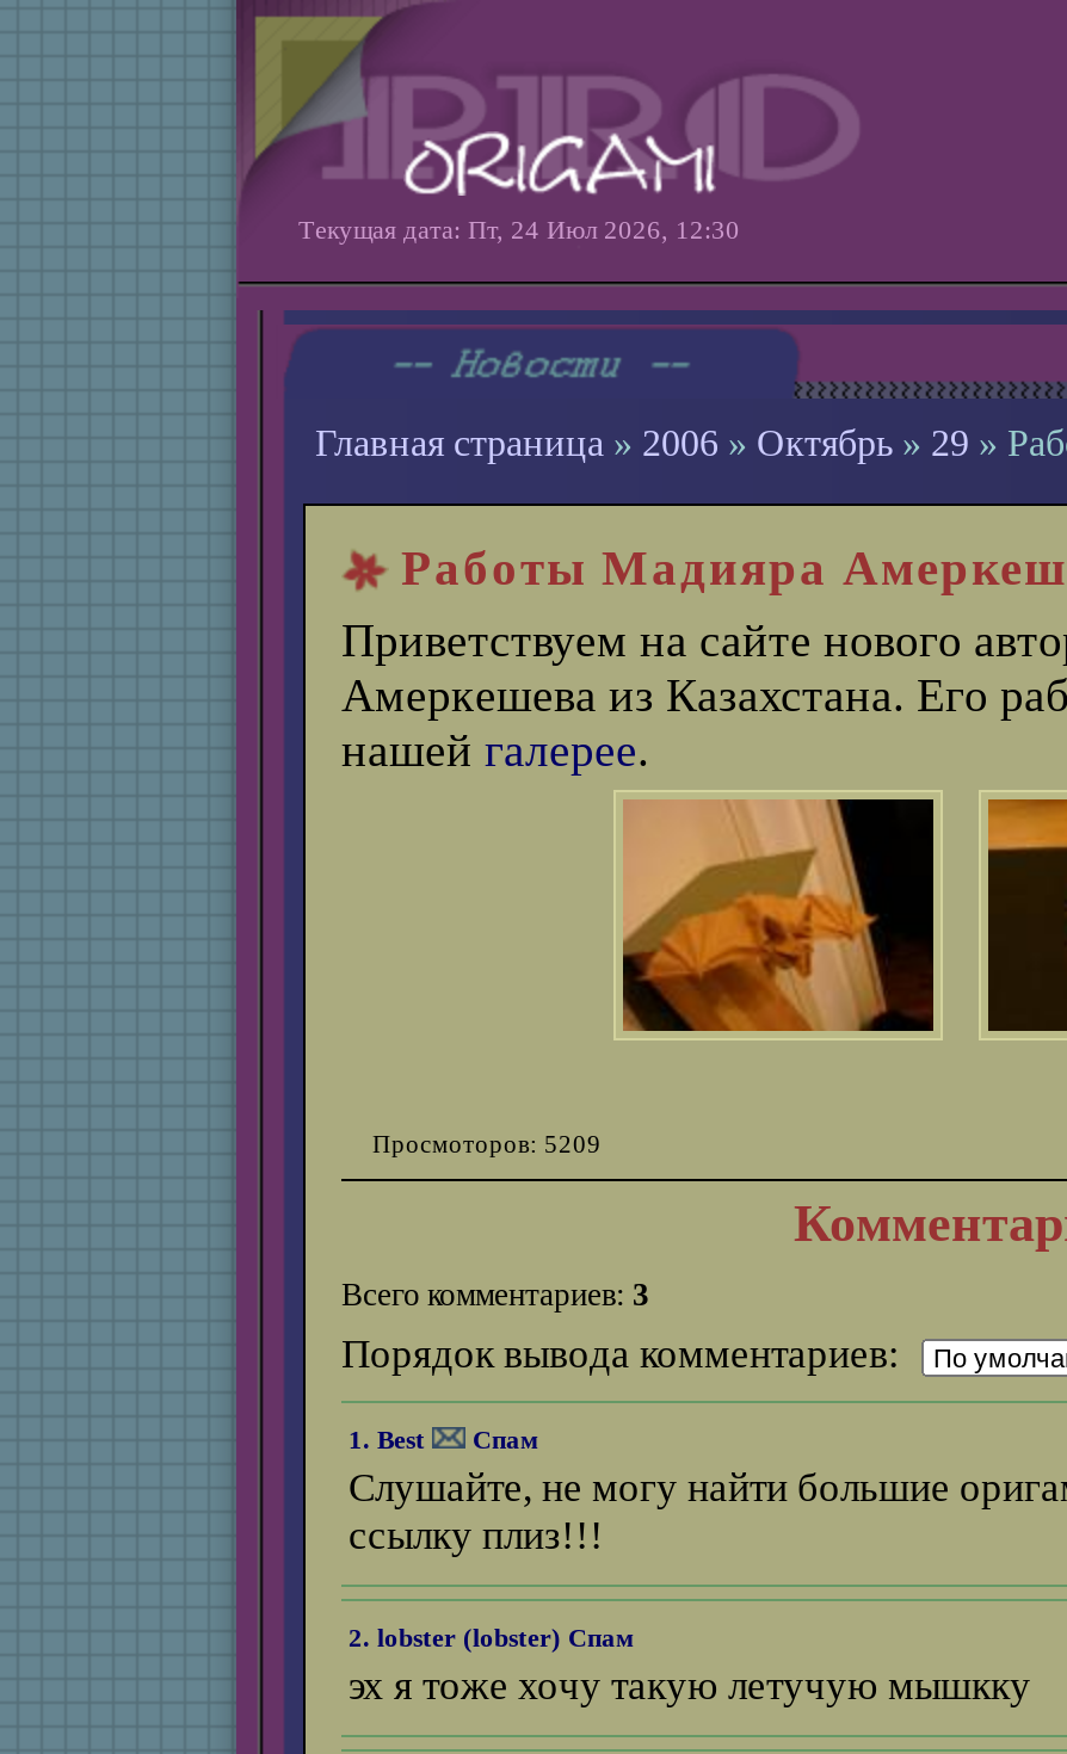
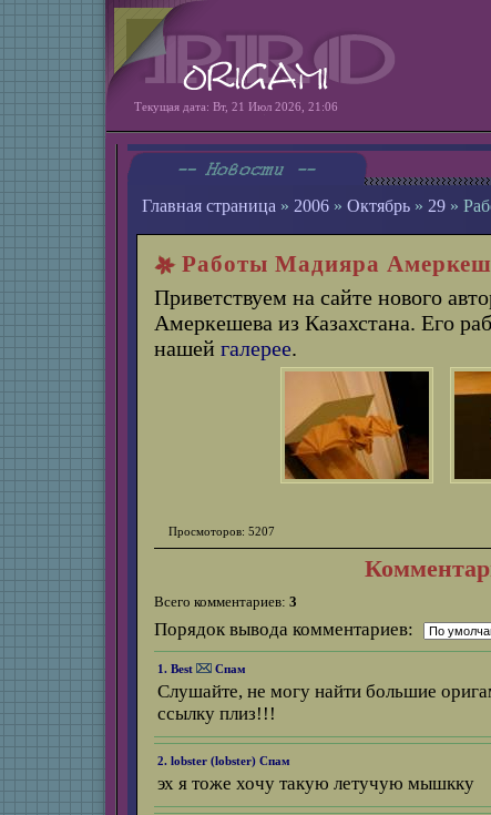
- Текущая дата: Пт, 24 Июл 2026, 12:30
+ Текущая дата: Вт, 21 Июл 2026, 21:06

- Просмоторов: 5209
+ Просмоторов: 5207
